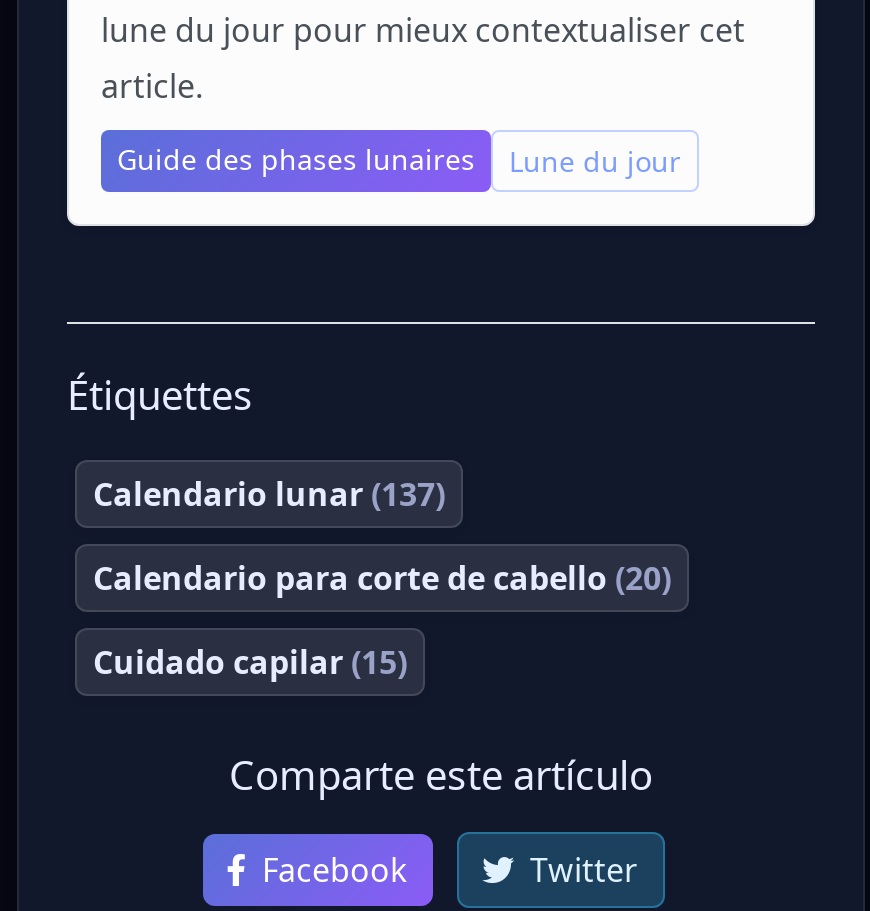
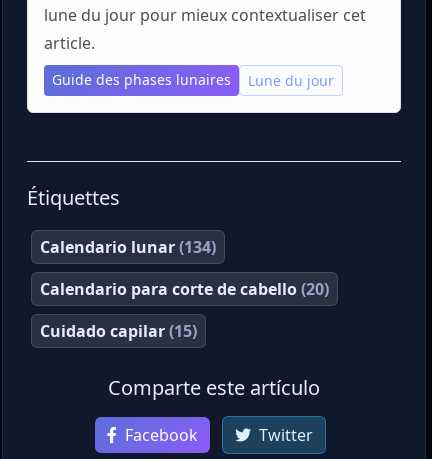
- Calendario lunar (137)
+ Calendario lunar (134)
